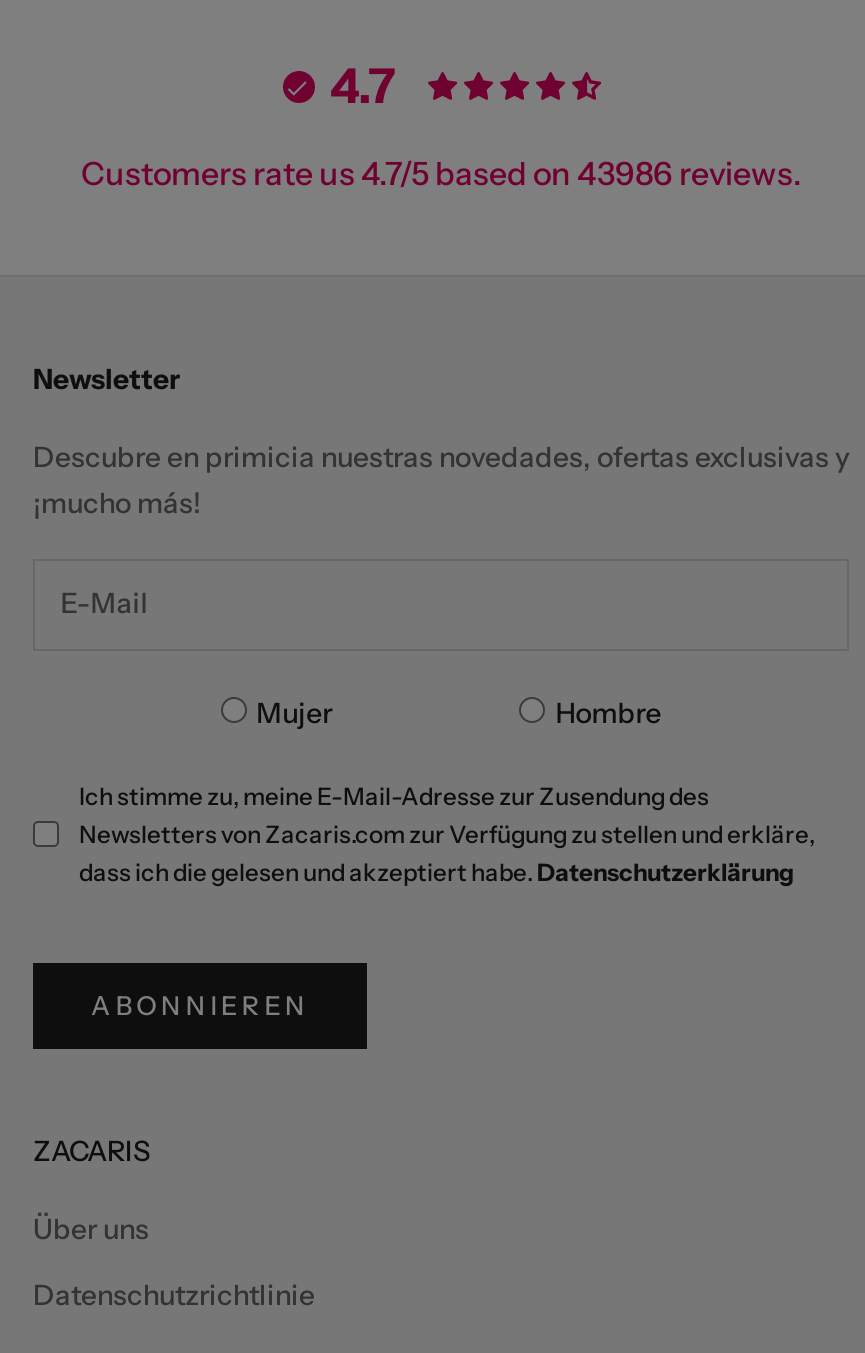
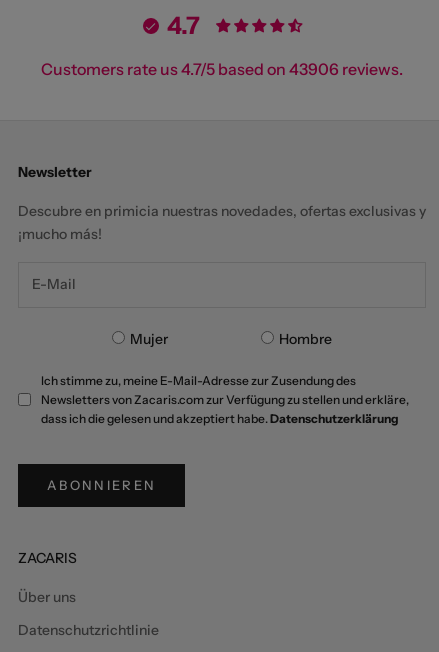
- Customers rate us 4.7/5 based on 43986 reviews.
+ Customers rate us 4.7/5 based on 43906 reviews.
